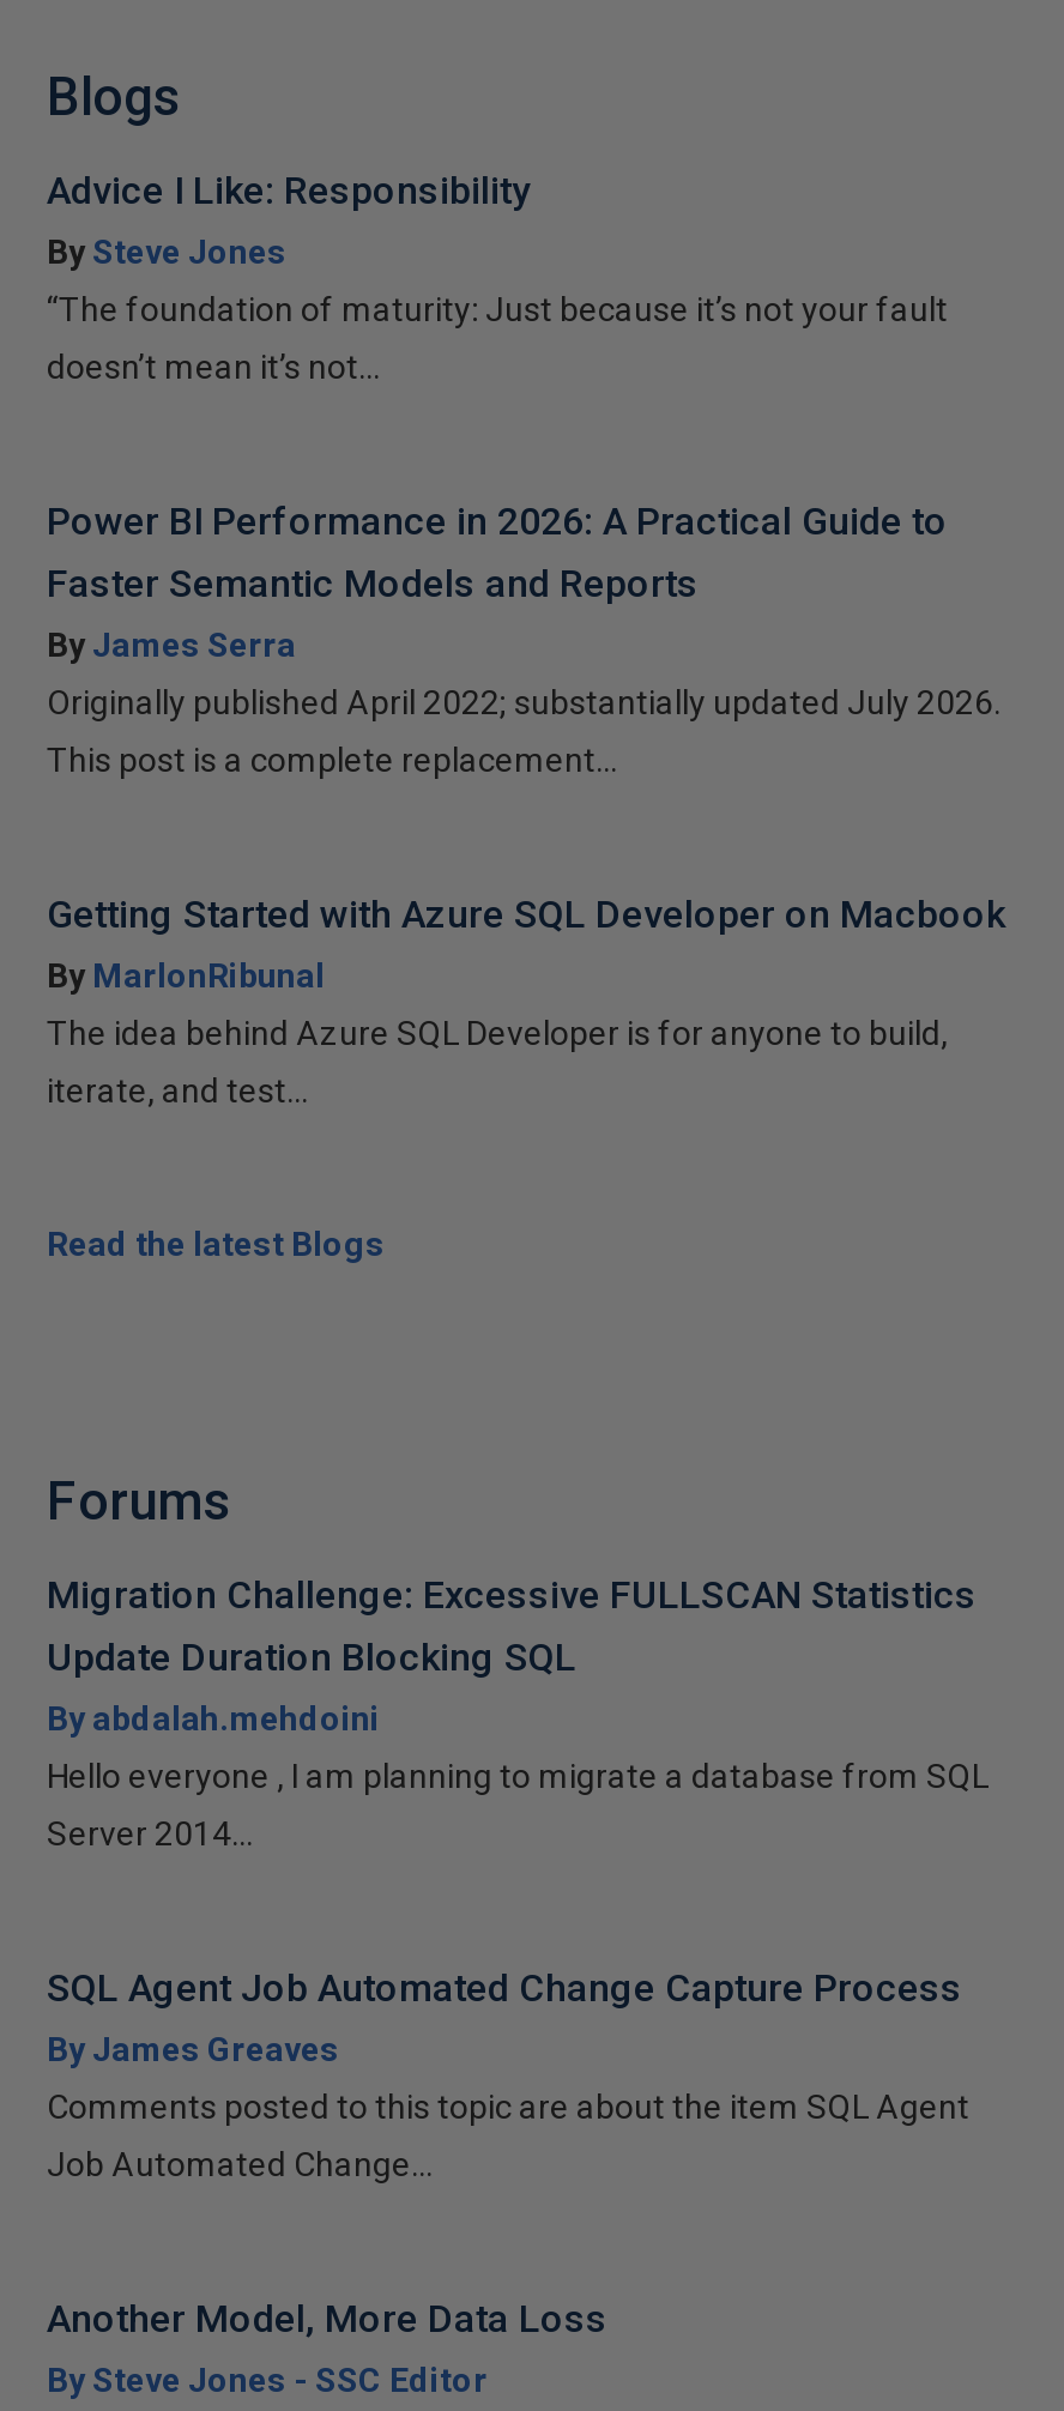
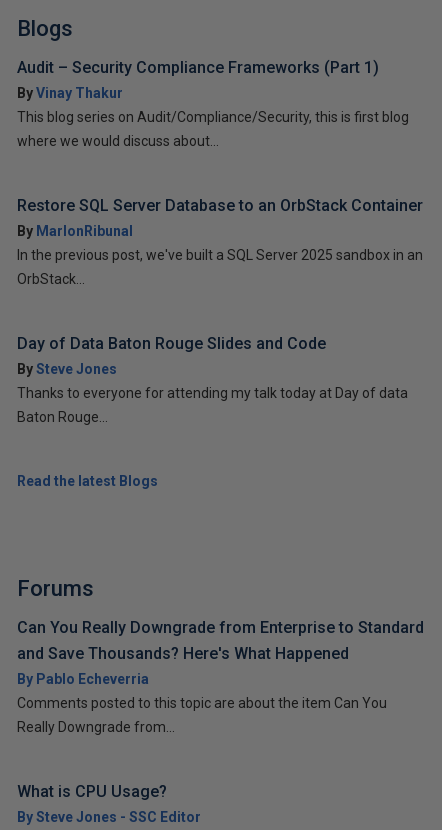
- Advice I Like: Responsibility
- “The foundation of maturity: Just because it’s not your fault
- doesn’t mean it’s not...
- Power BI Performance in 2026: A Practical Guide to
- Faster Semantic Models and Reports
- By James Serra
- Originally published April 2022; substantially updated July 2026.
- This post is a complete replacement...
- Getting Started with Azure SQL Developer on Macbook
+ Audit – Security Compliance Frameworks (Part 1)
+ By Vinay Thakur
+ This blog series on Audit/Compliance/Security, this is first blog
+ where we would discuss about...
+ Restore SQL Server Database to an OrbStack Container

moved down: By Steve Jones

- The idea behind Azure SQL Developer is for anyone to build,
- iterate, and test...
+ In the previous post, we've built a SQL Server 2025 sandbox in an
+ OrbStack...
+ Day of Data Baton Rouge Slides and Code
+ Thanks to everyone for attending my talk today at Day of data
+ Baton Rouge...

- Migration Challenge: Excessive FULLSCAN Statistics
- Update Duration Blocking SQL
- By abdalah.mehdoini
- Hello everyone , I am planning to migrate a database from SQL
- Server 2014...
- SQL Agent Job Automated Change Capture Process
- By James Greaves
- Comments posted to this topic are about the item SQL Agent
- Job Automated Change...
- Another Model, More Data Loss
+ Can You Really Downgrade from Enterprise to Standard
+ and Save Thousands? Here's What Happened
+ By Pablo Echeverria
+ Comments posted to this topic are about the item Can You
+ Really Downgrade from...
+ What is CPU Usage?
